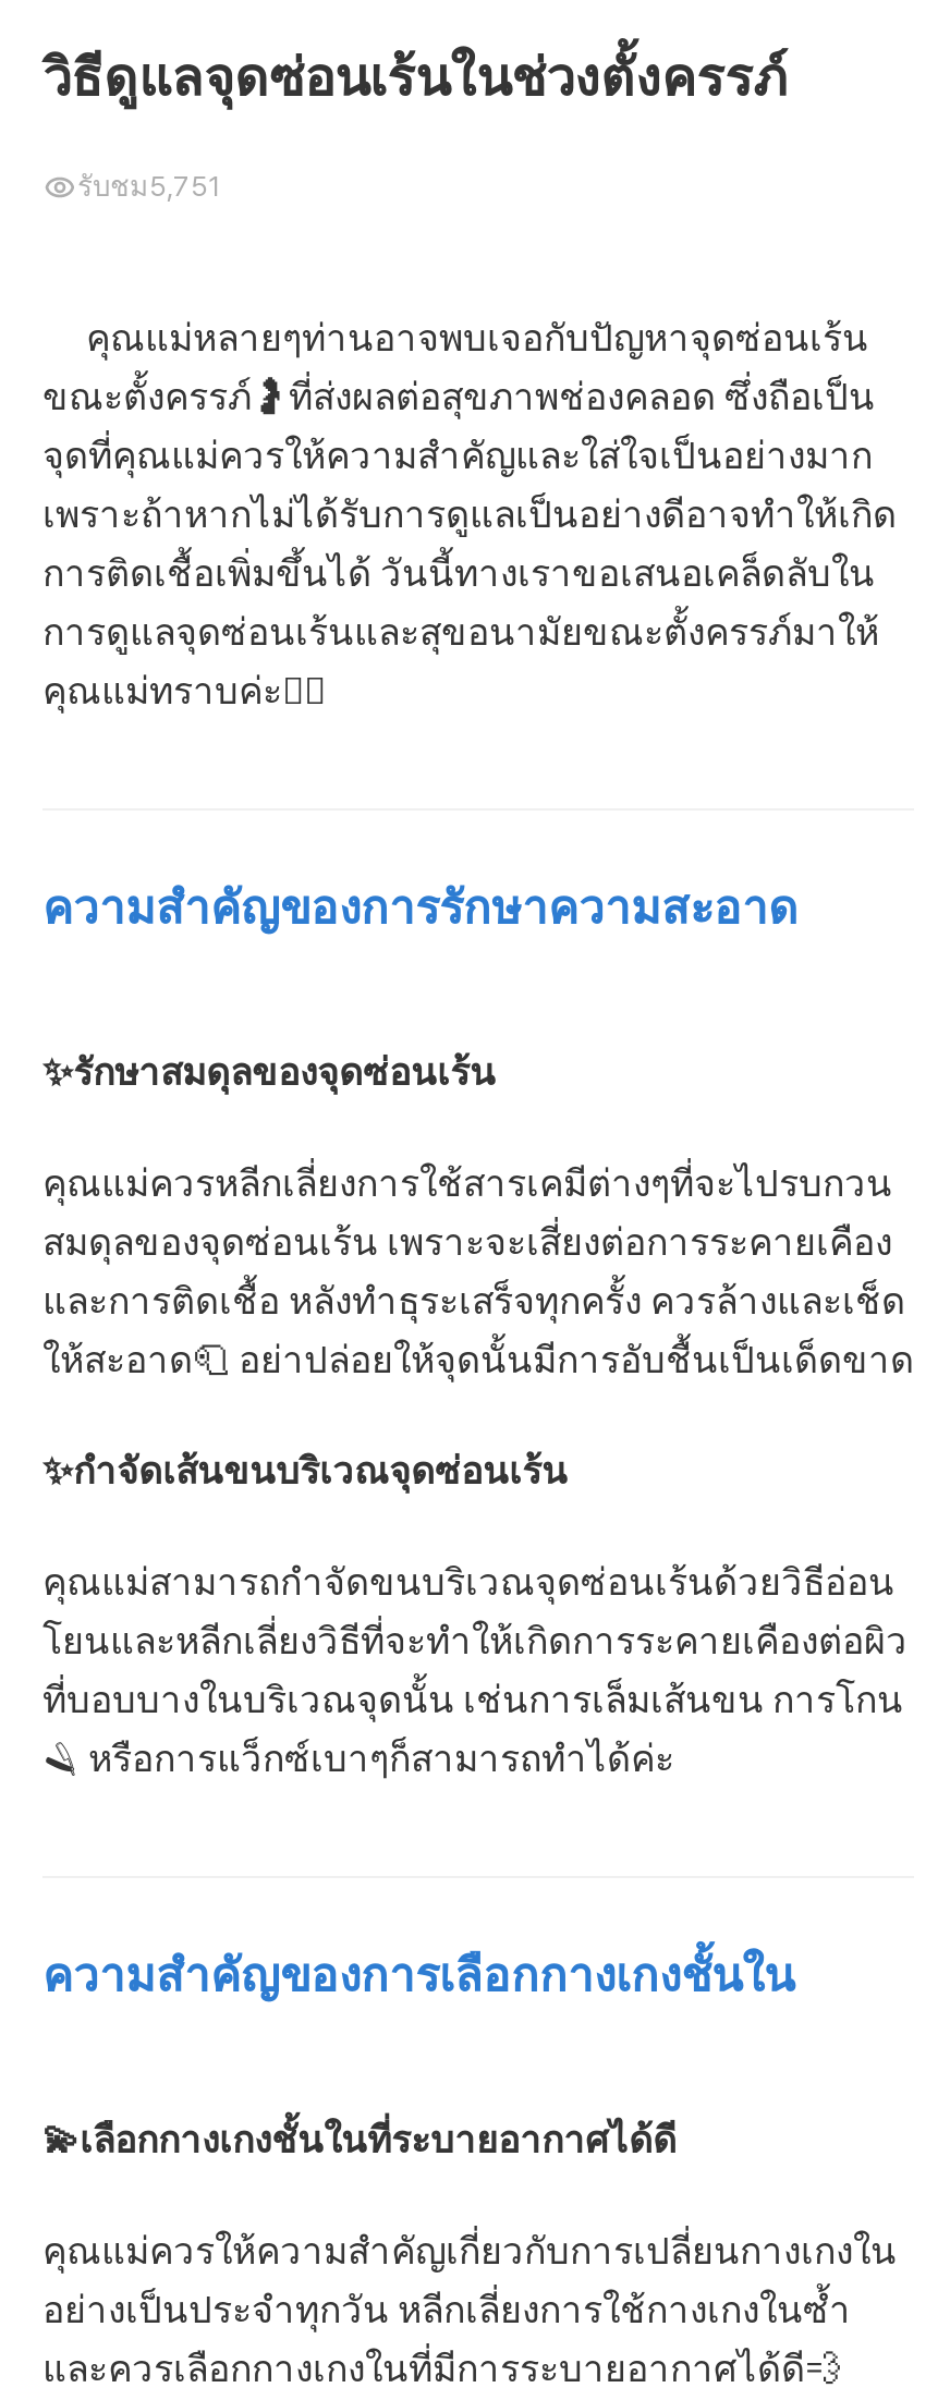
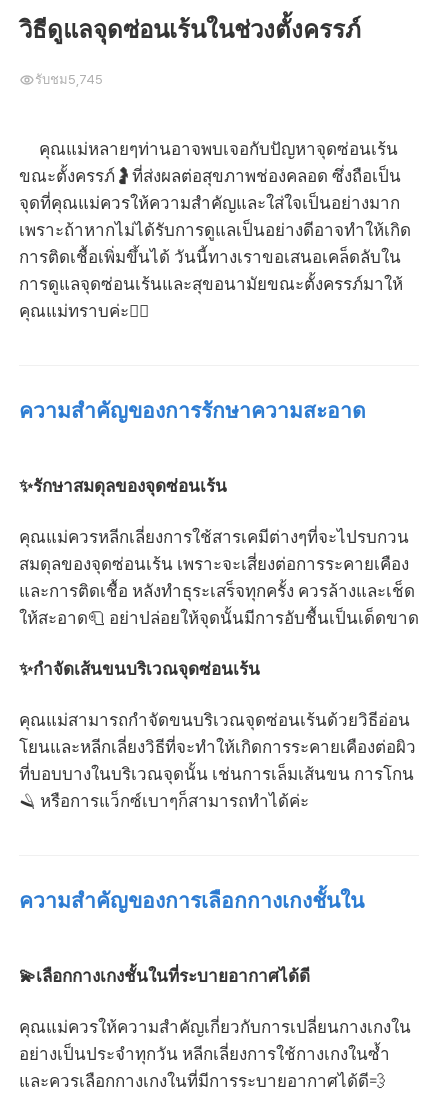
- รับชม5,751
+ รับชม5,745
